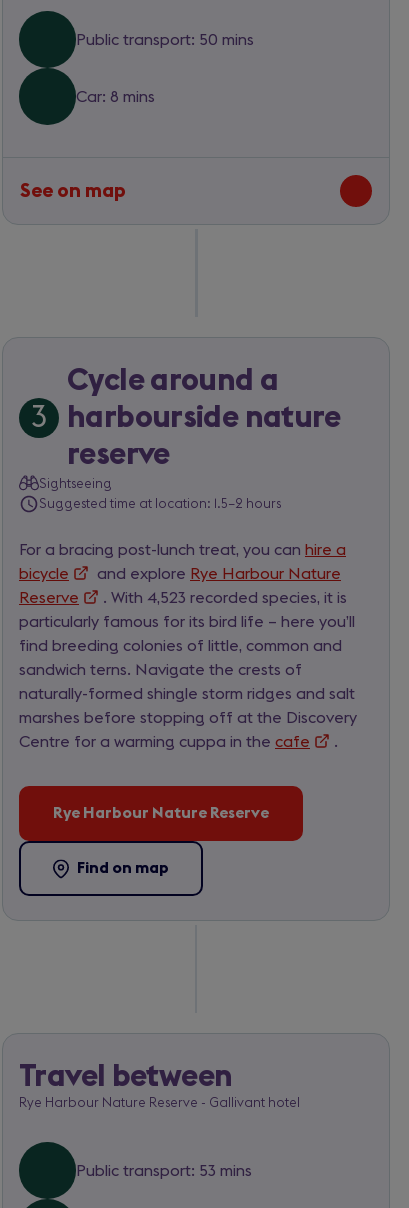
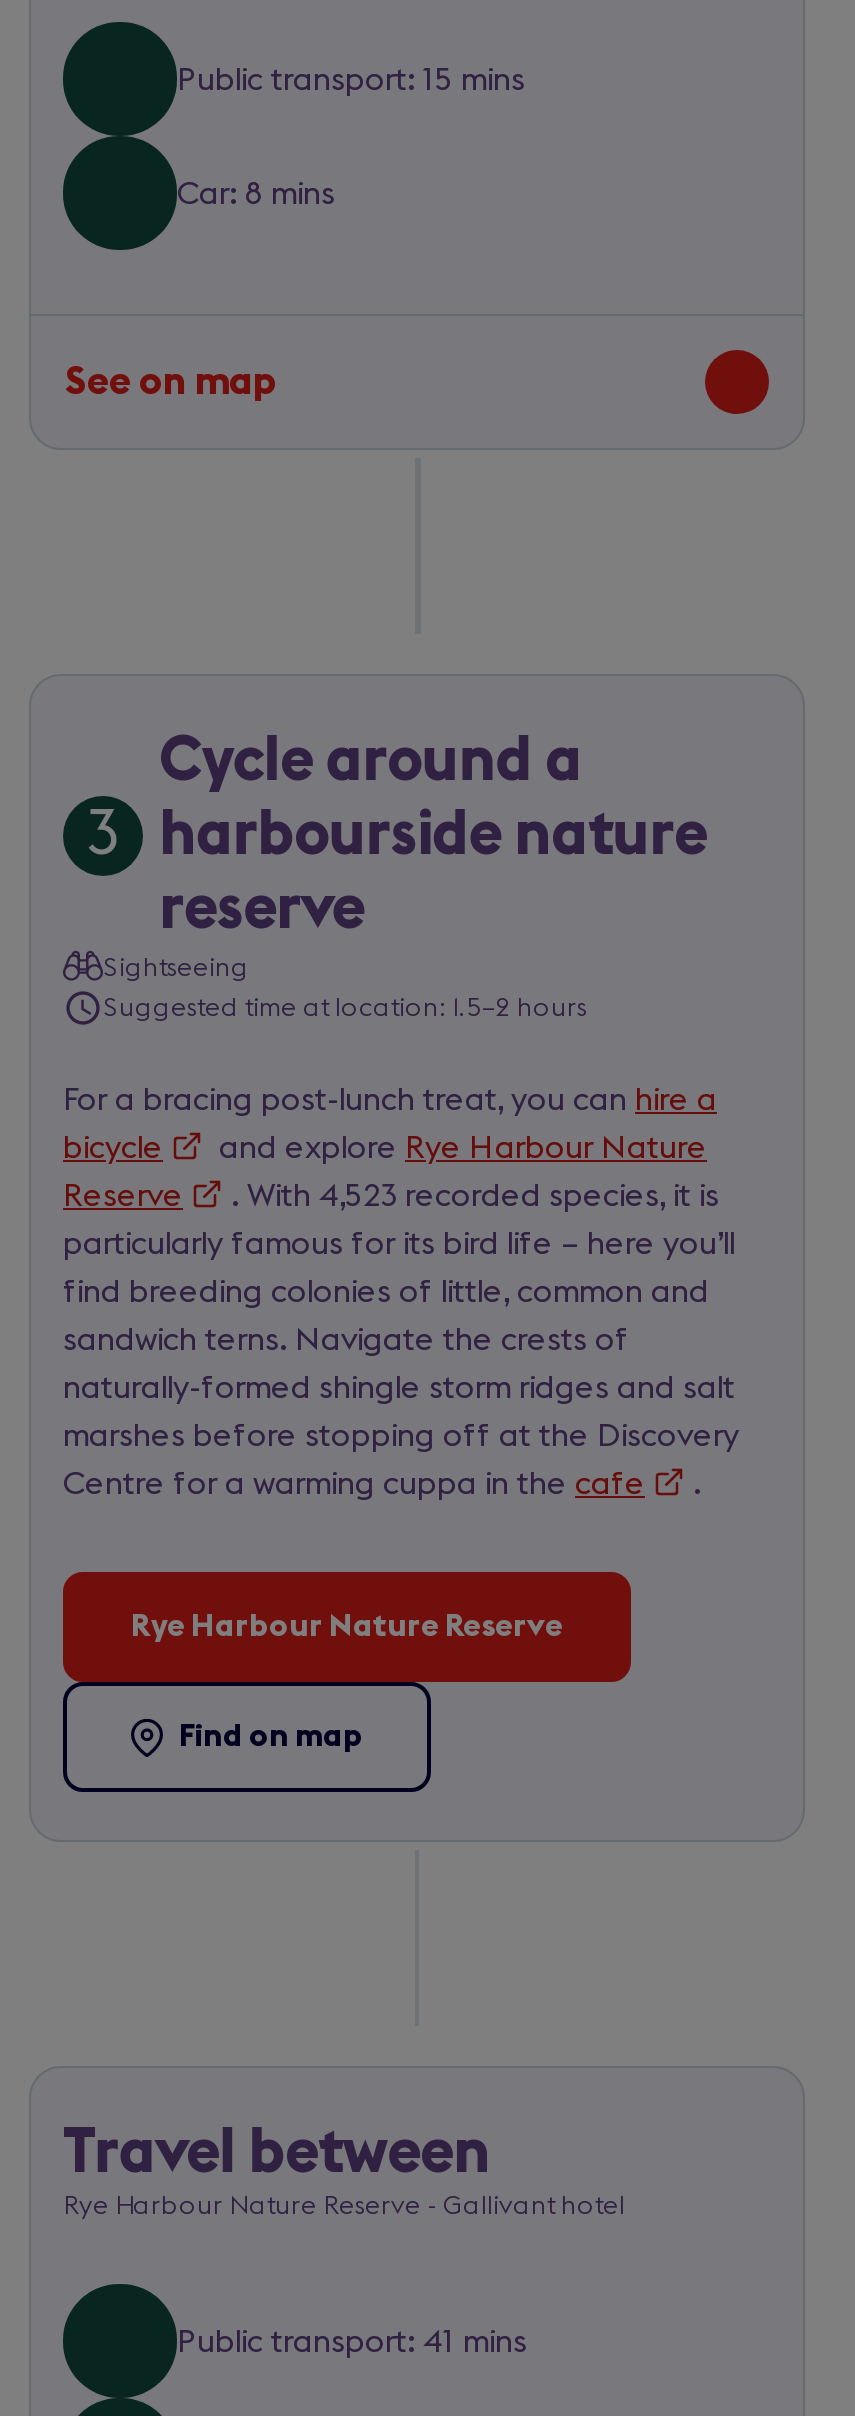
- Public transport: 50 mins
+ Public transport: 15 mins

- Public transport: 53 mins
+ Public transport: 41 mins
